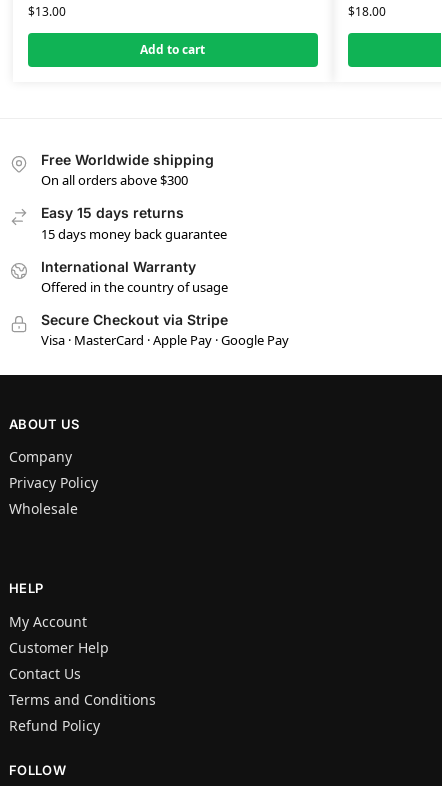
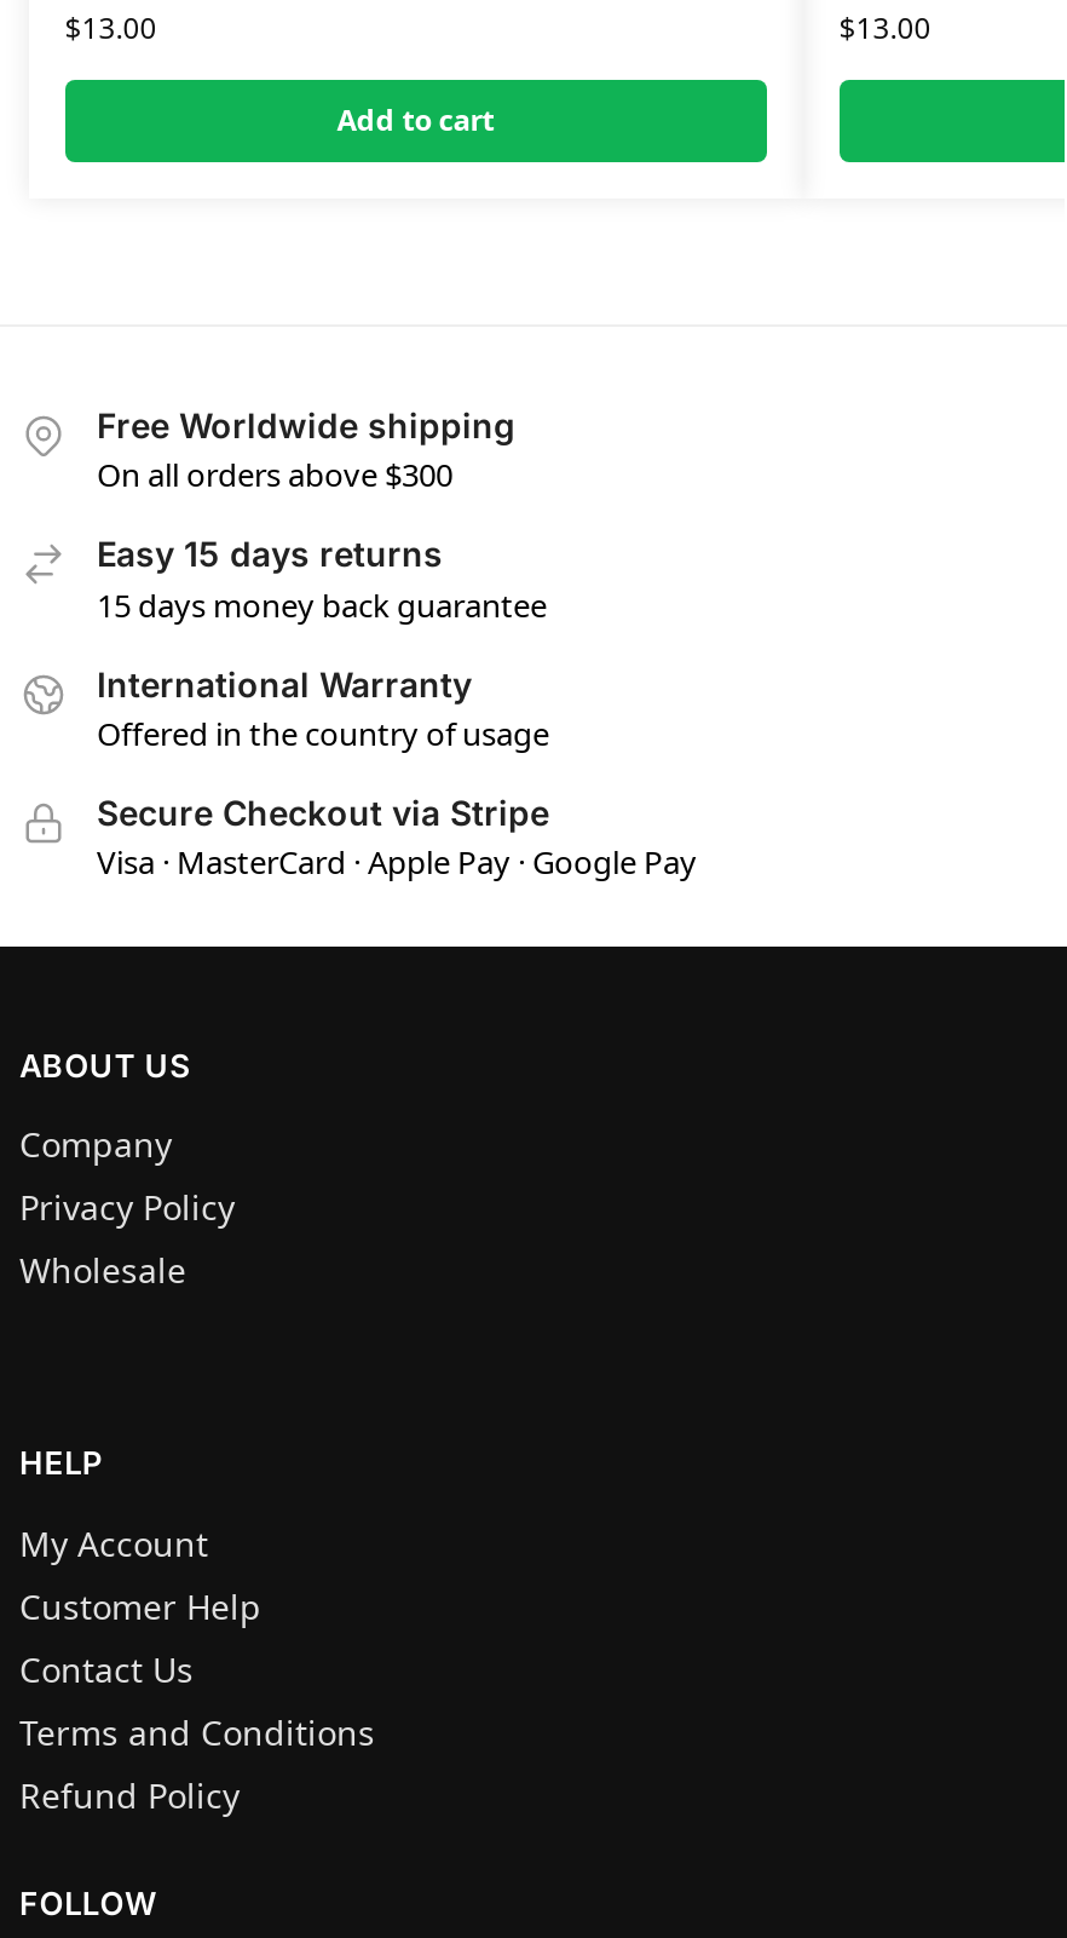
- $18.00
+ $13.00
